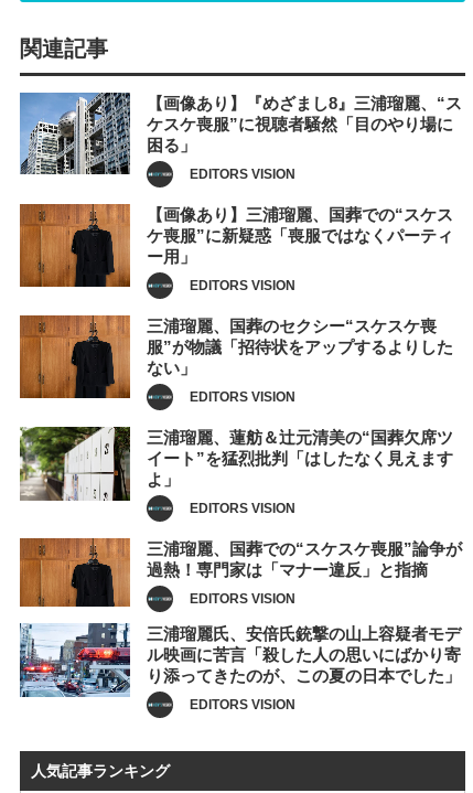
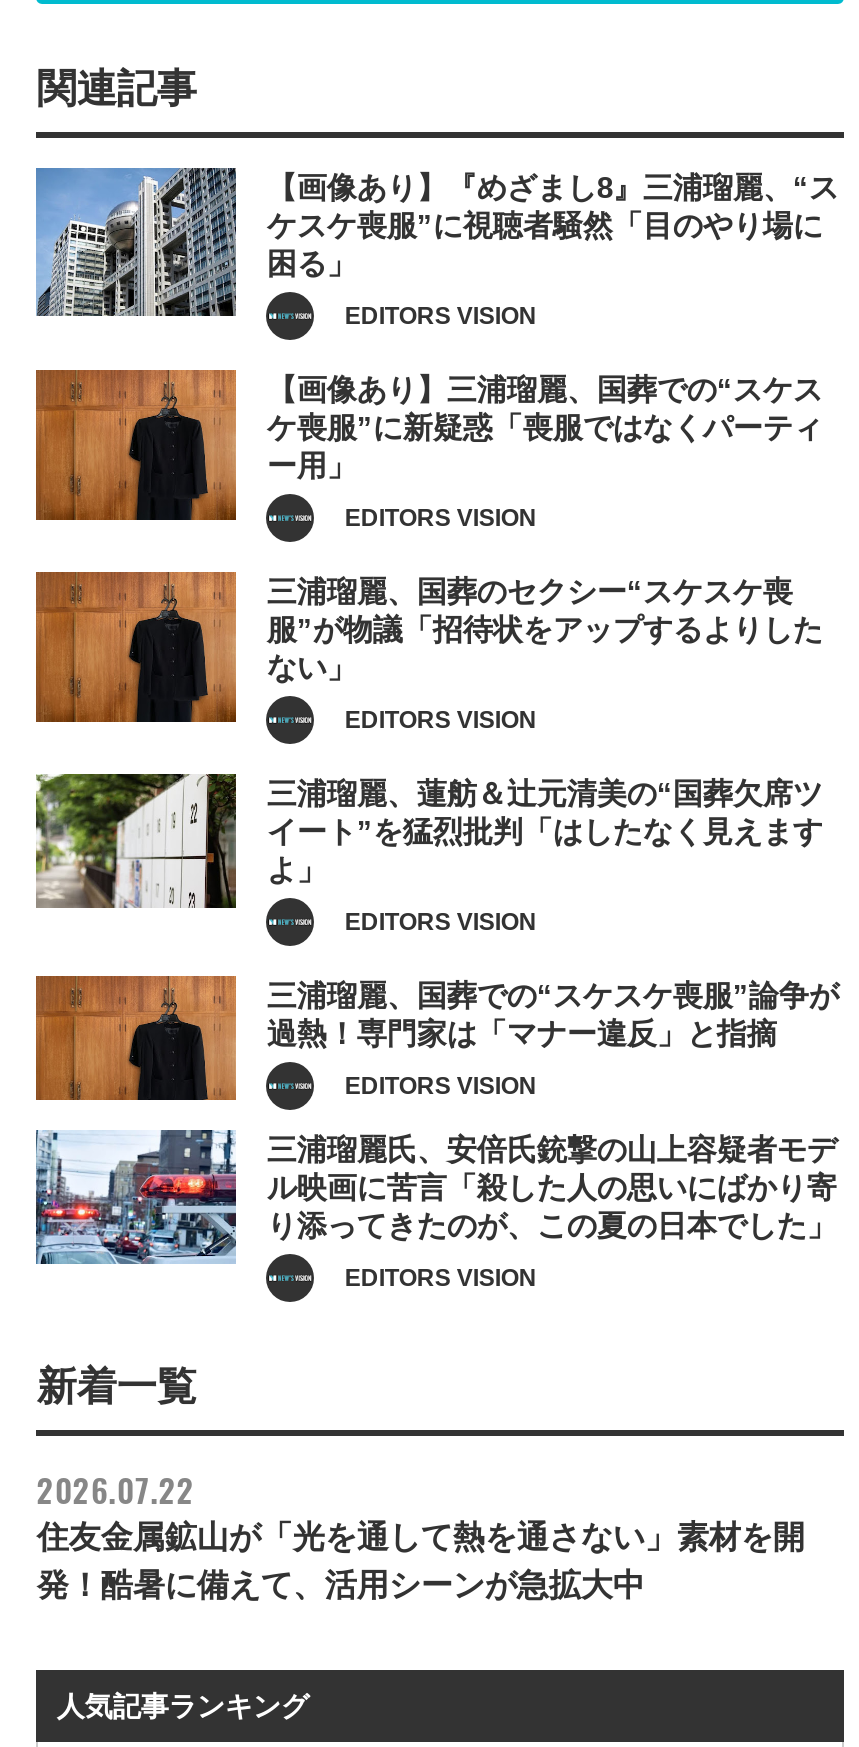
+ 新着一覧
+ 2026.07.22
+ 住友金属鉱山が「光を通して熱を通さない」素材を開
+ 発！酷暑に備えて、活用シーンが急拡大中
